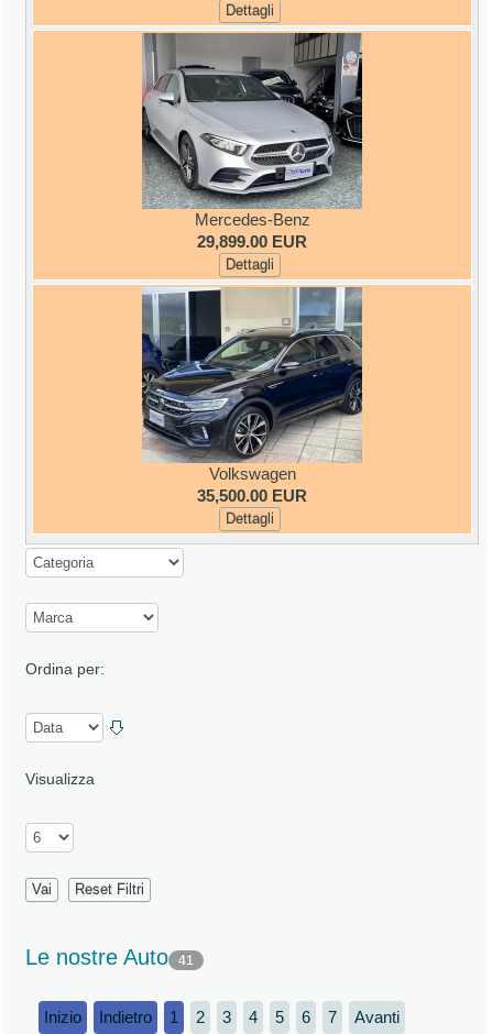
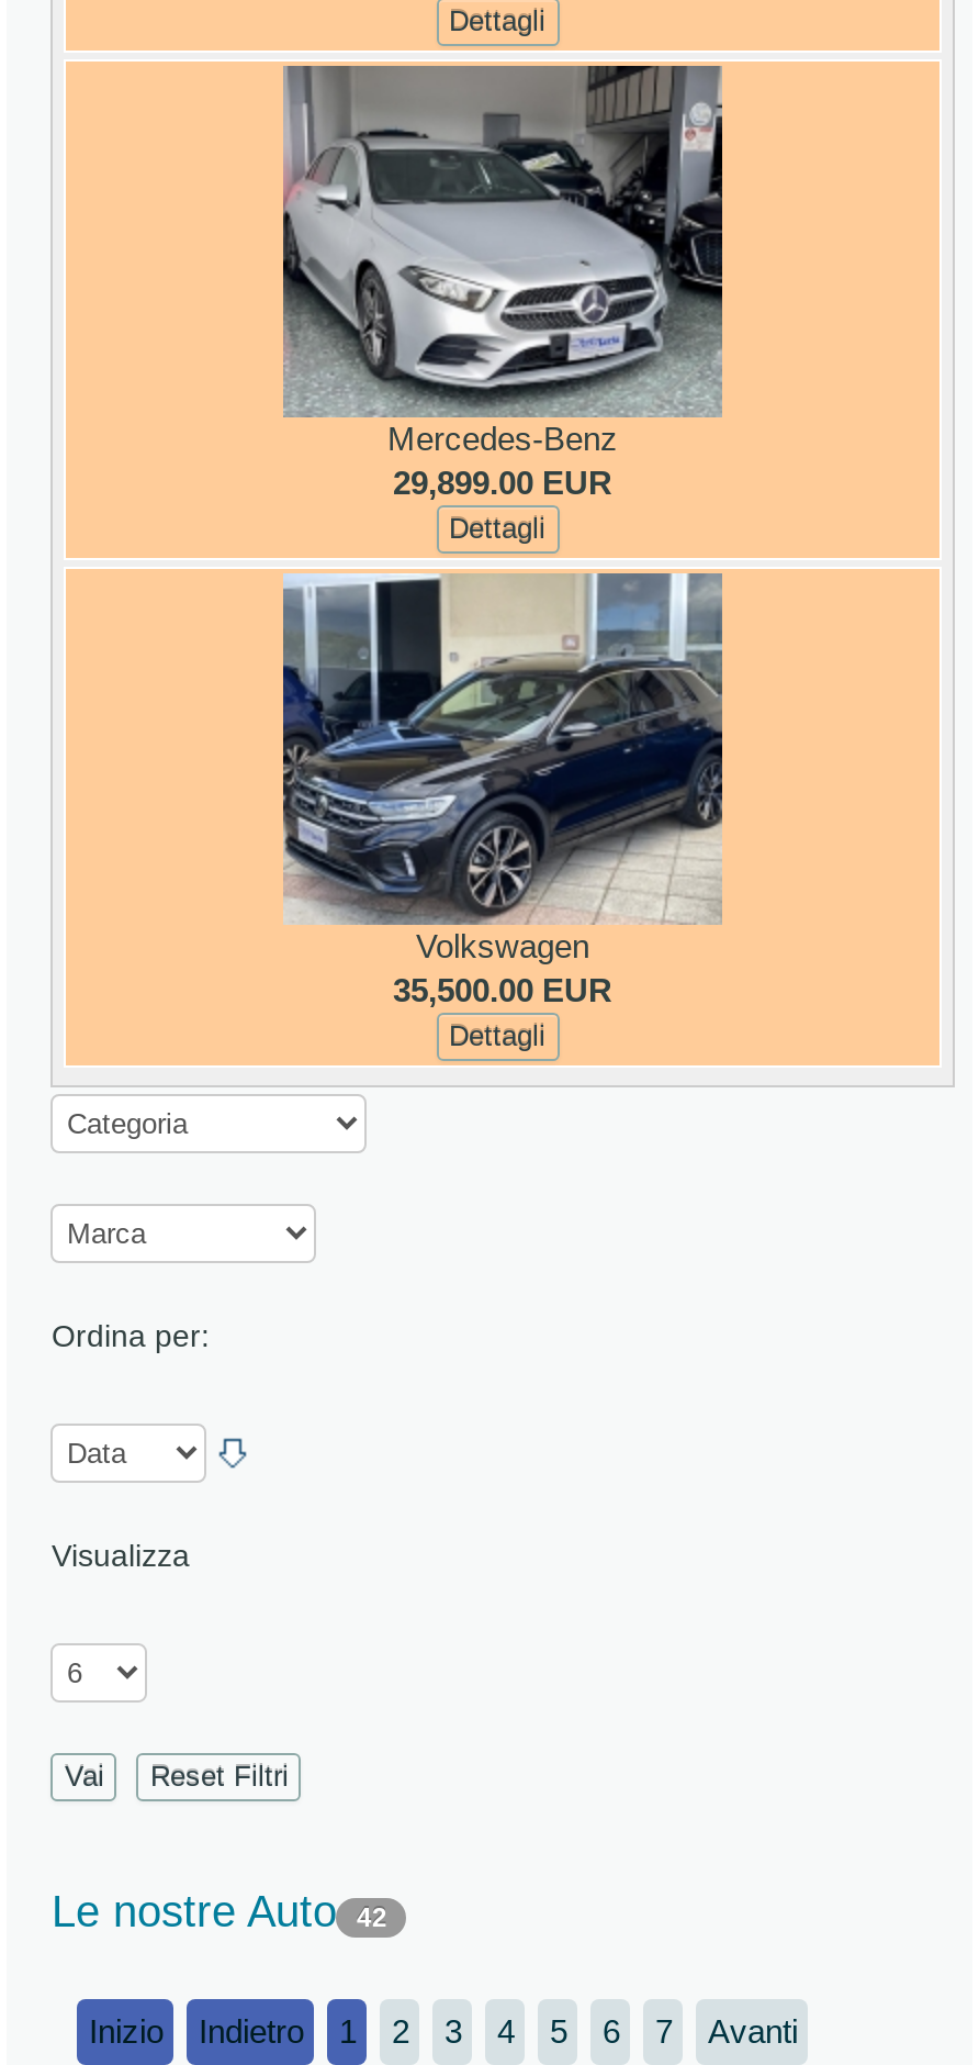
- Le nostre Auto 41
+ Le nostre Auto 42
